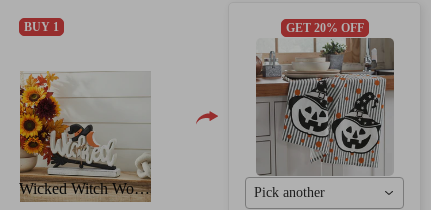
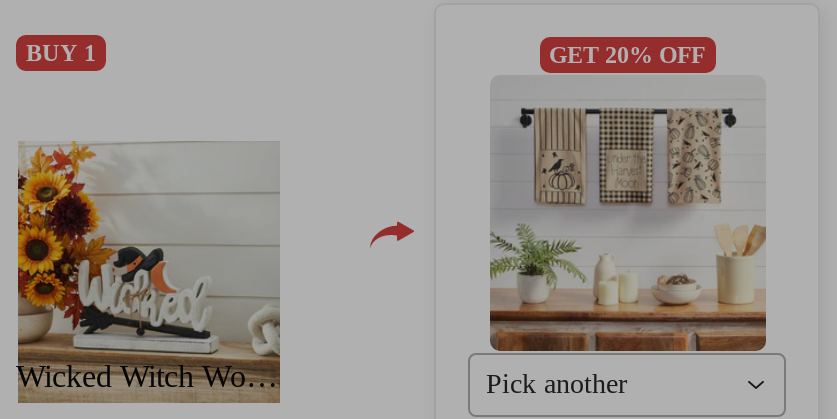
- [image]
+ [image]
